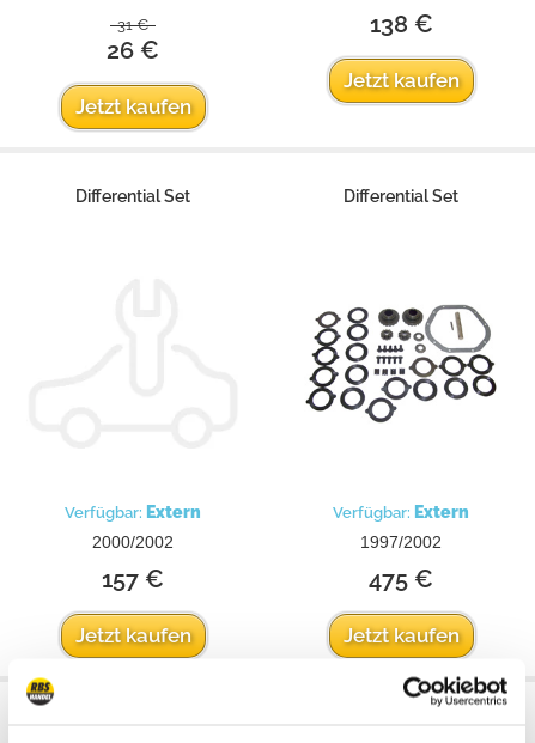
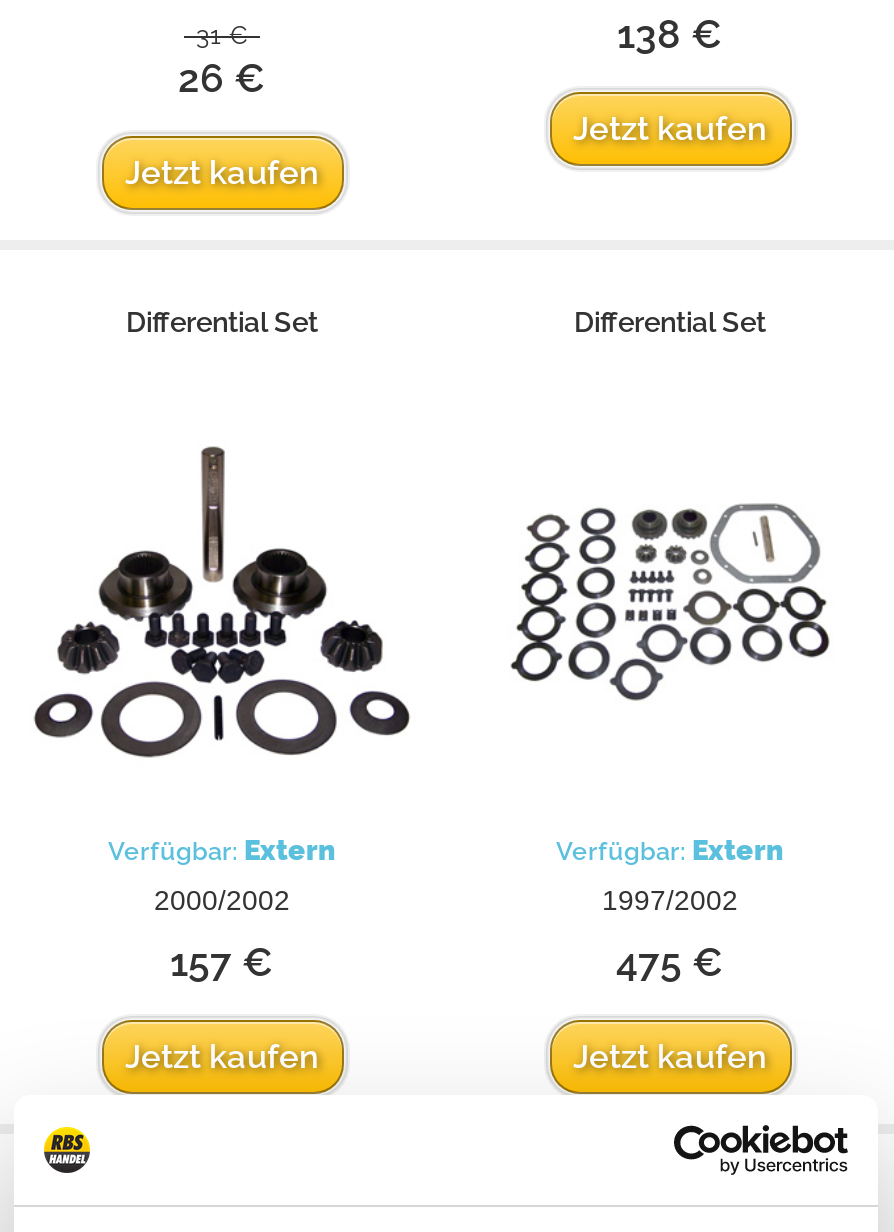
+ [image]
